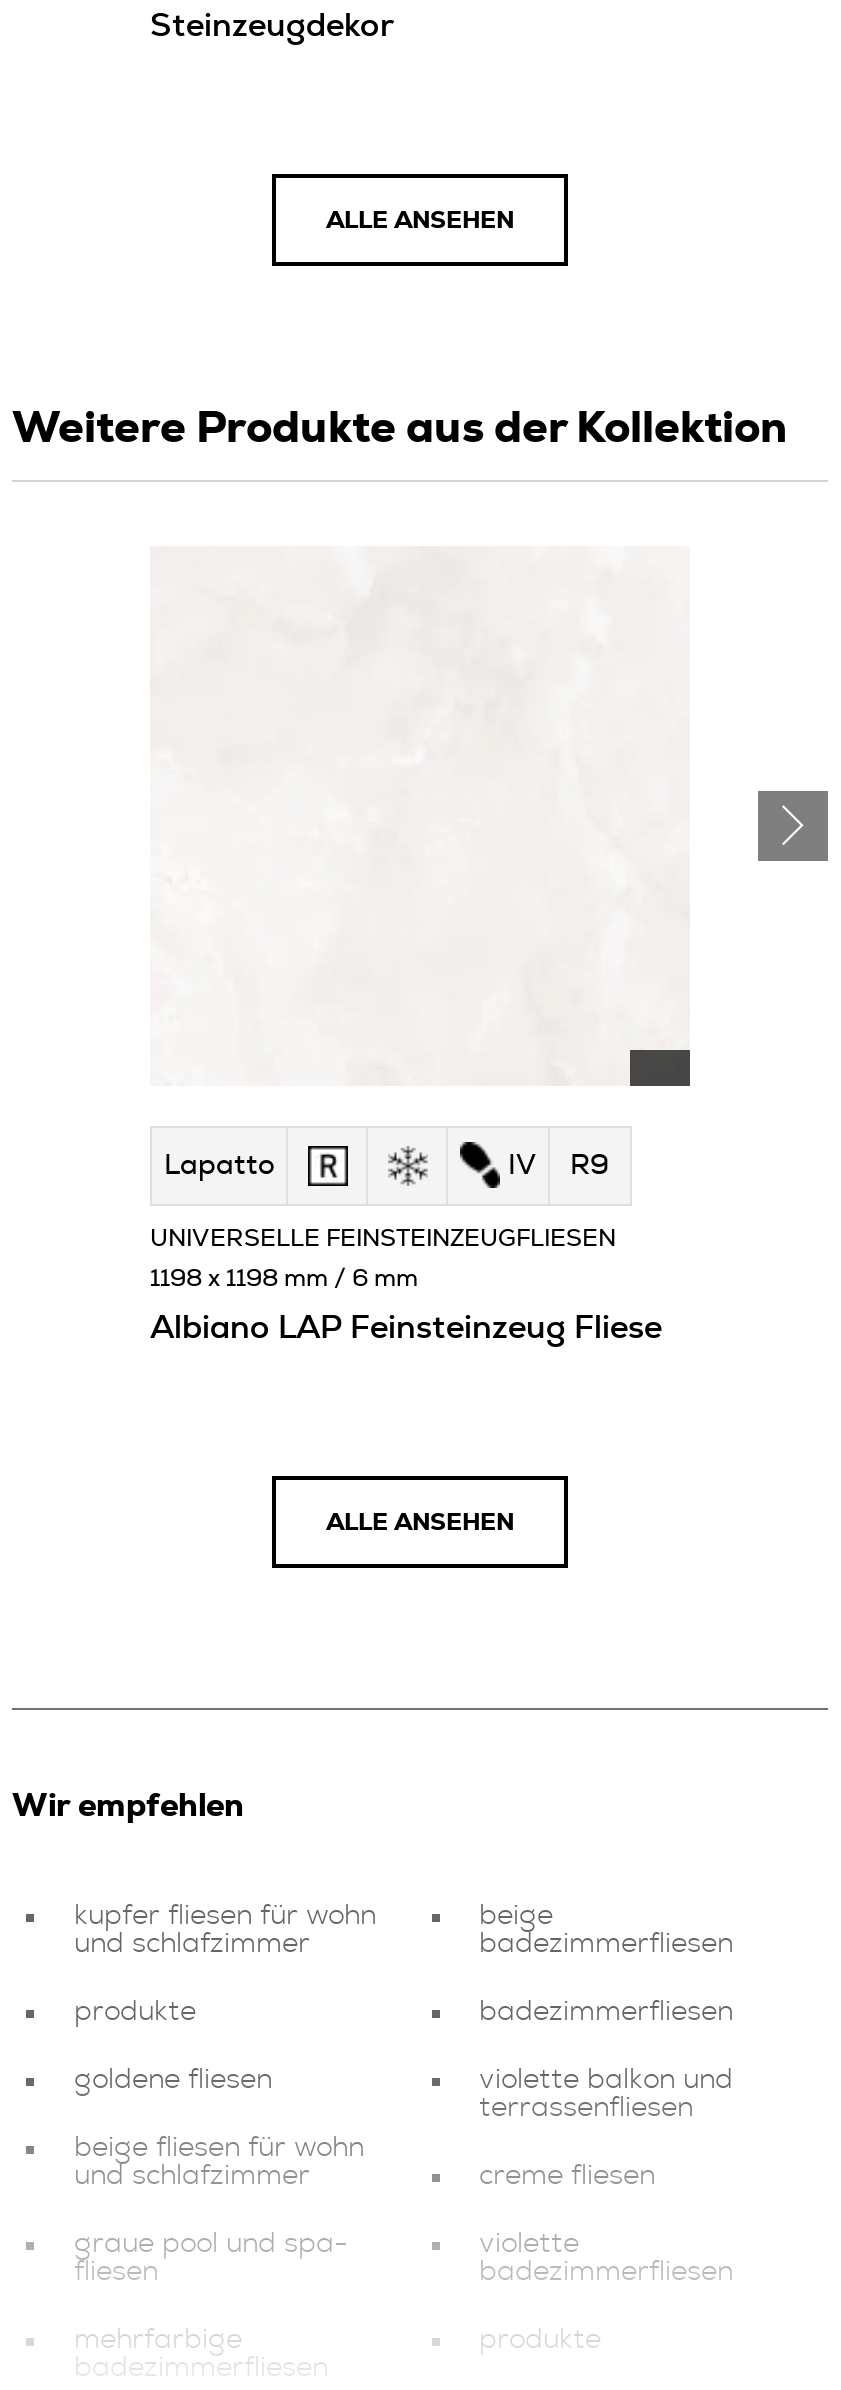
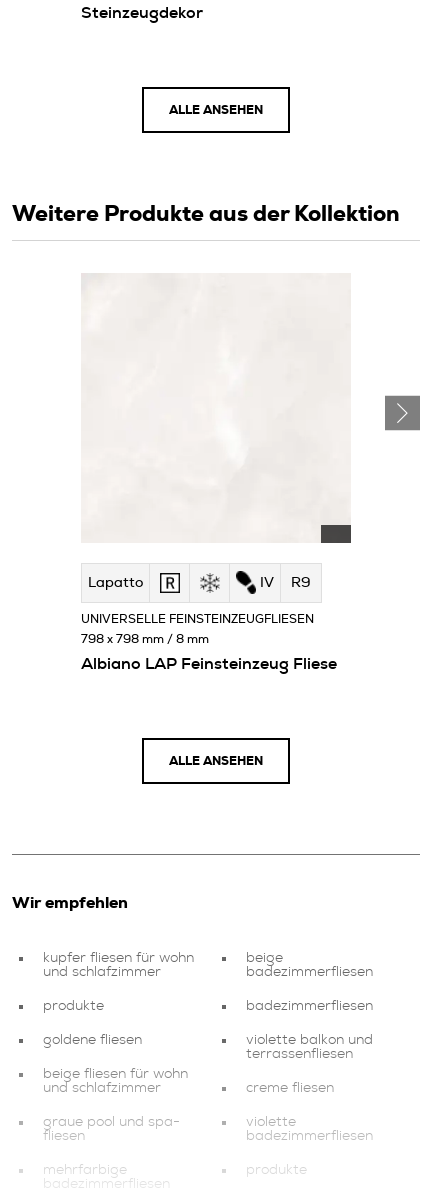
- 1198 x 1198 mm / 6 mm
+ 798 x 798 mm / 8 mm
